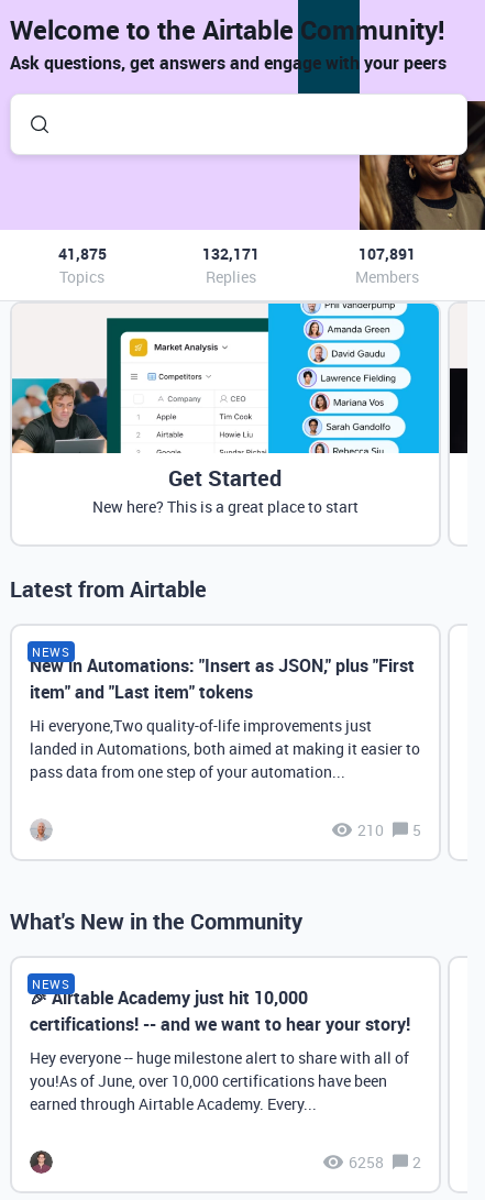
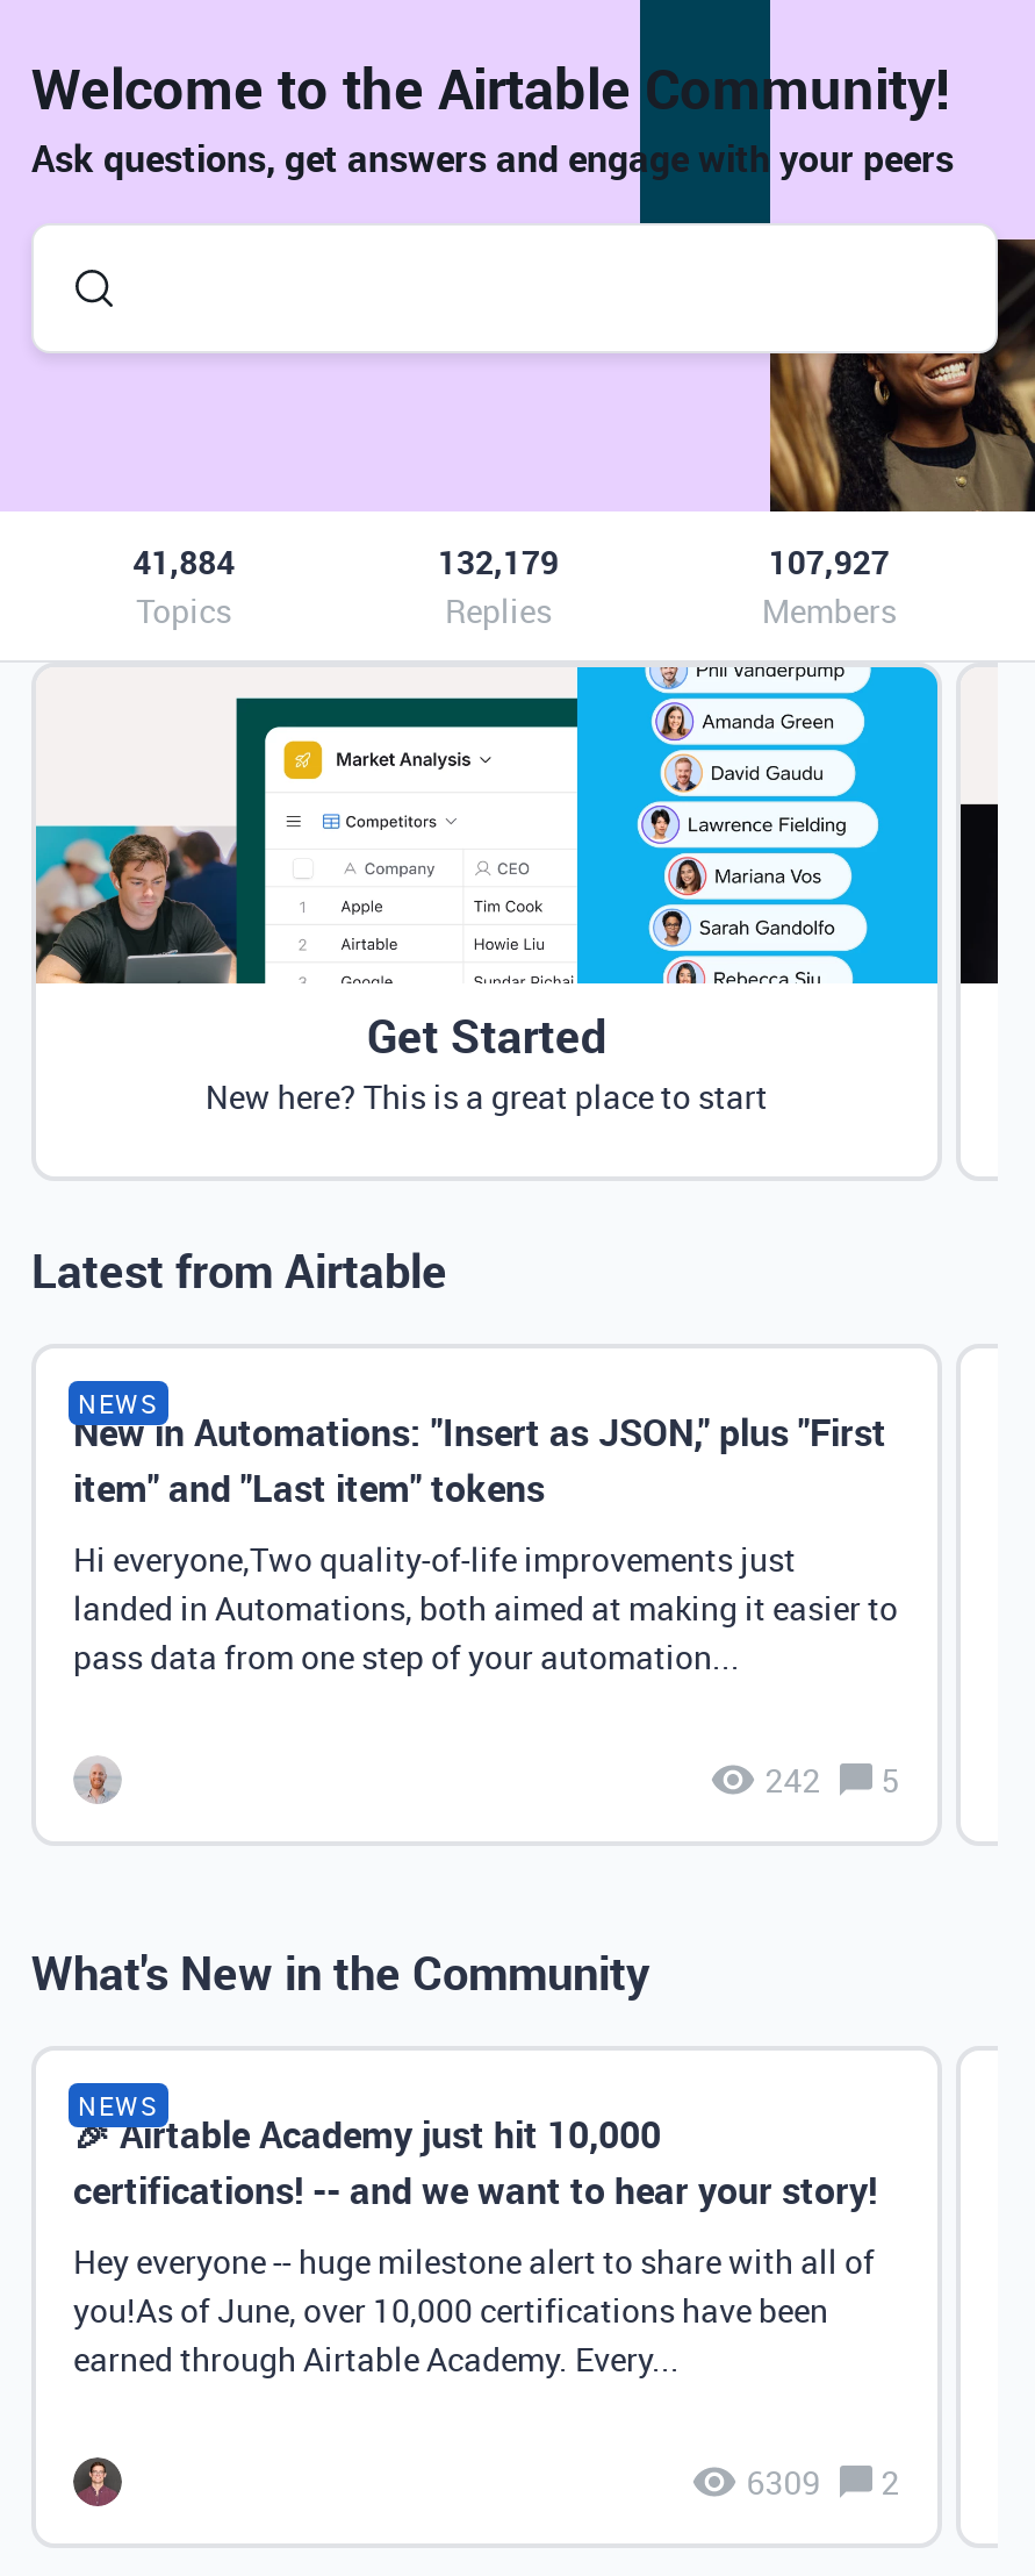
- 41,875
+ 41,884

- 132,171
+ 132,179

- 107,891
+ 107,927

- 210 5
+ 242 5

- 6258 2
+ 6309 2
